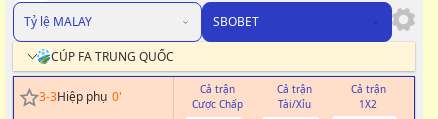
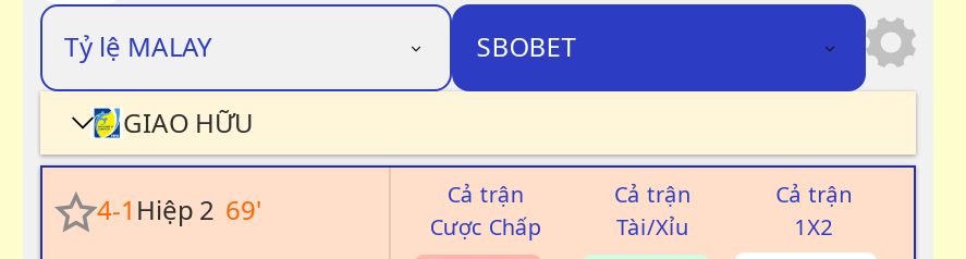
- CÚP FA TRUNG QUỐC
+ GIAO HỮU

- 3- 3 Hiệp phụ 0'
+ 4- 1 Hiệp 2 69'
